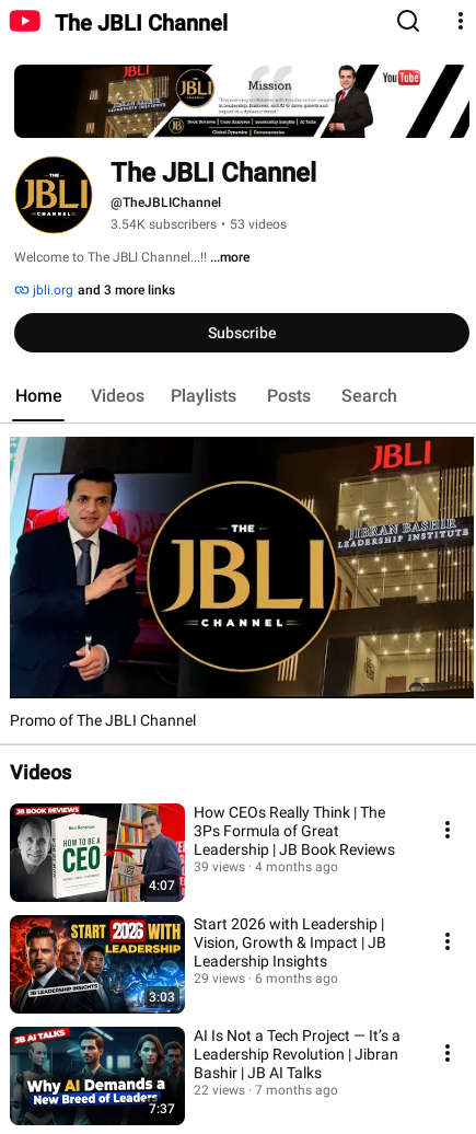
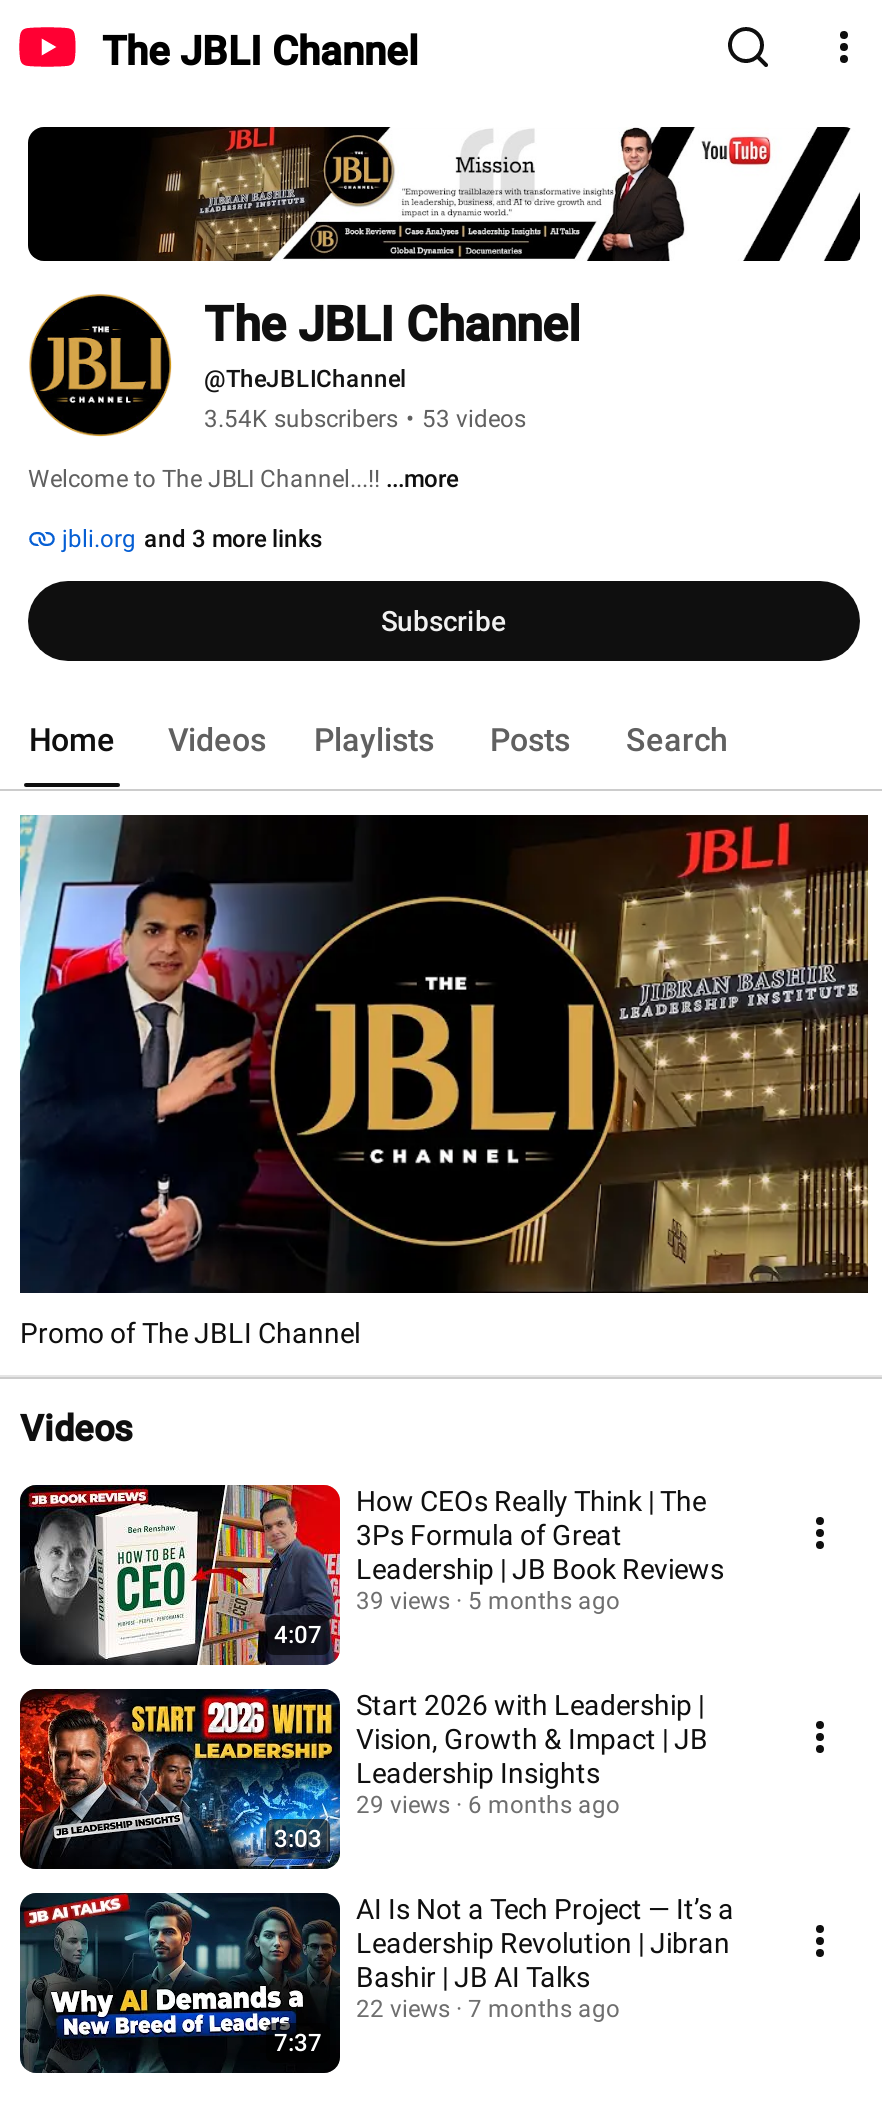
- 39 views 4 months ago
+ 39 views 5 months ago
